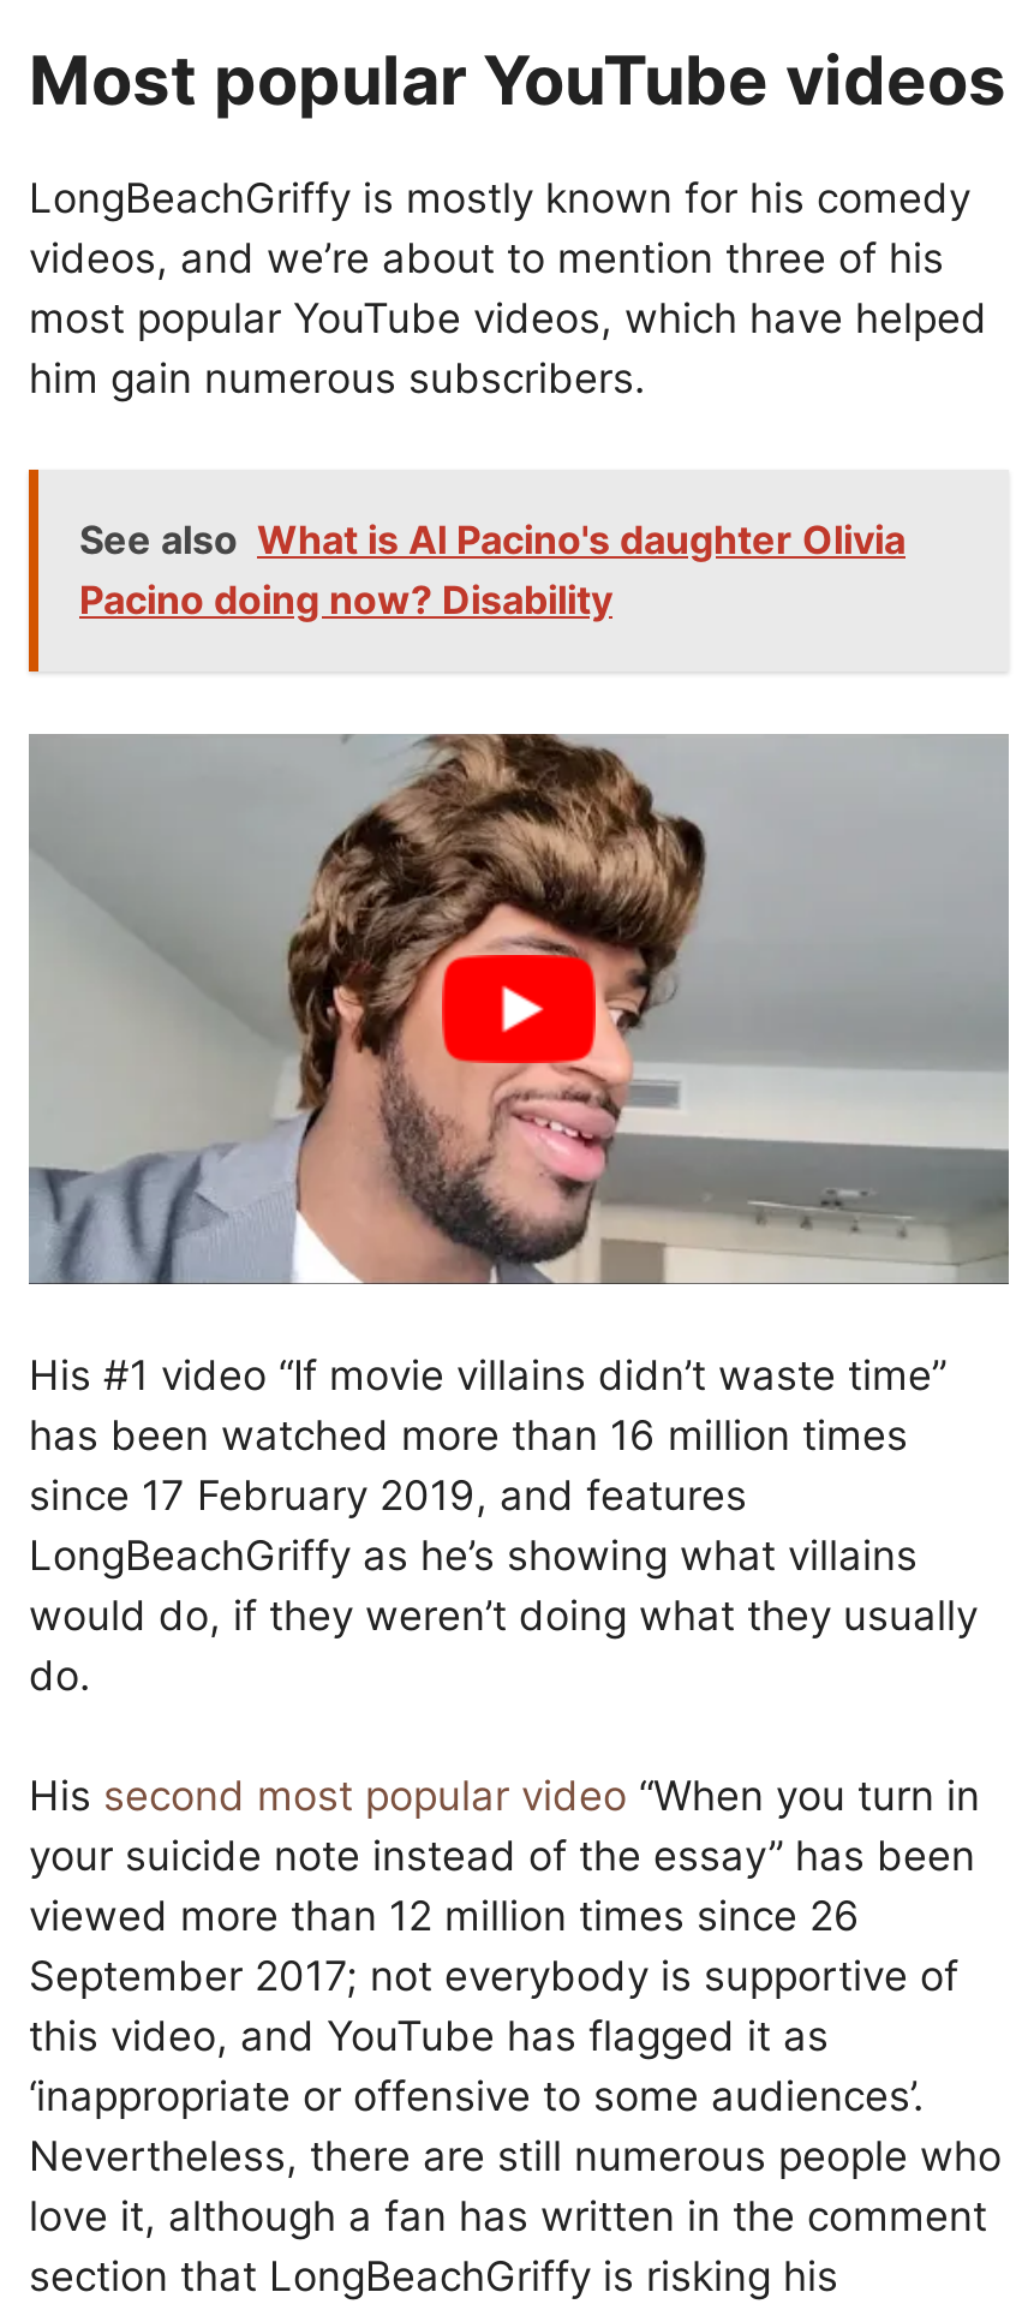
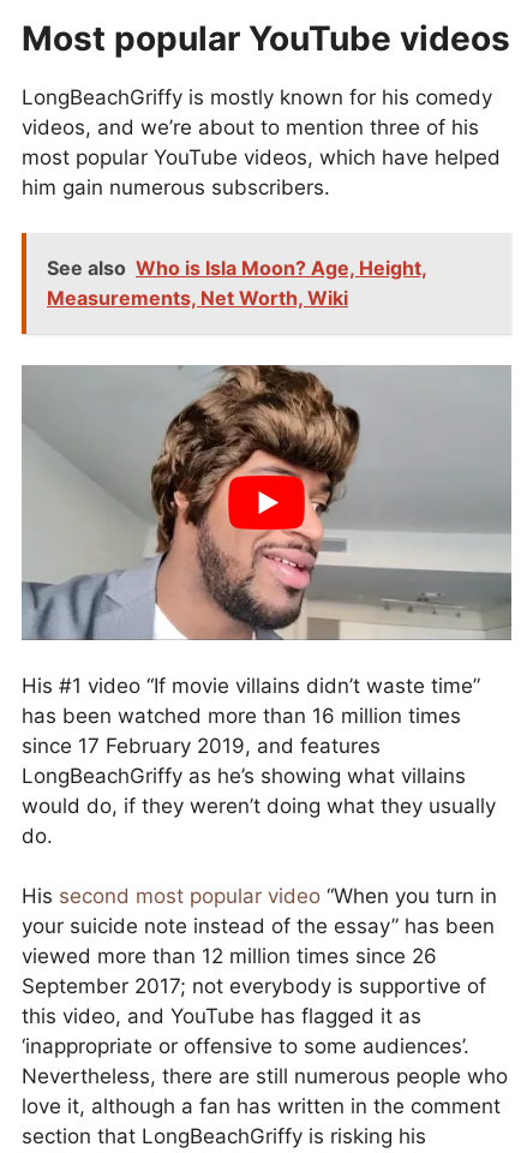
- See also What is Al Pacino's daughter Olivia
- Pacino doing now? Disability
+ See also Who is Isla Moon? Age, Height,
+ Measurements, Net Worth, Wiki
